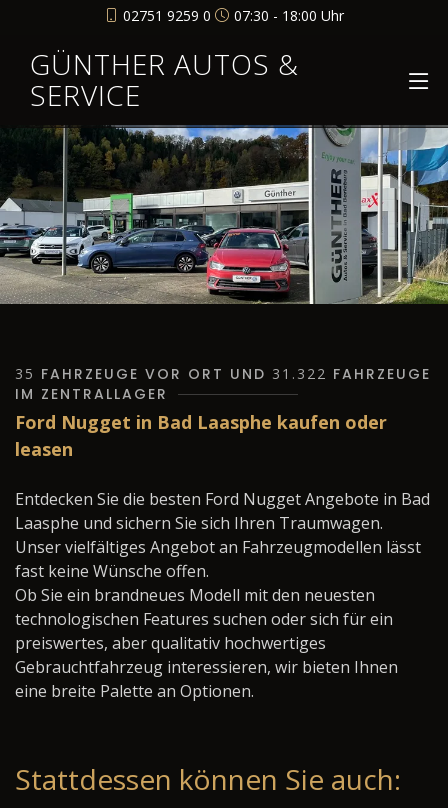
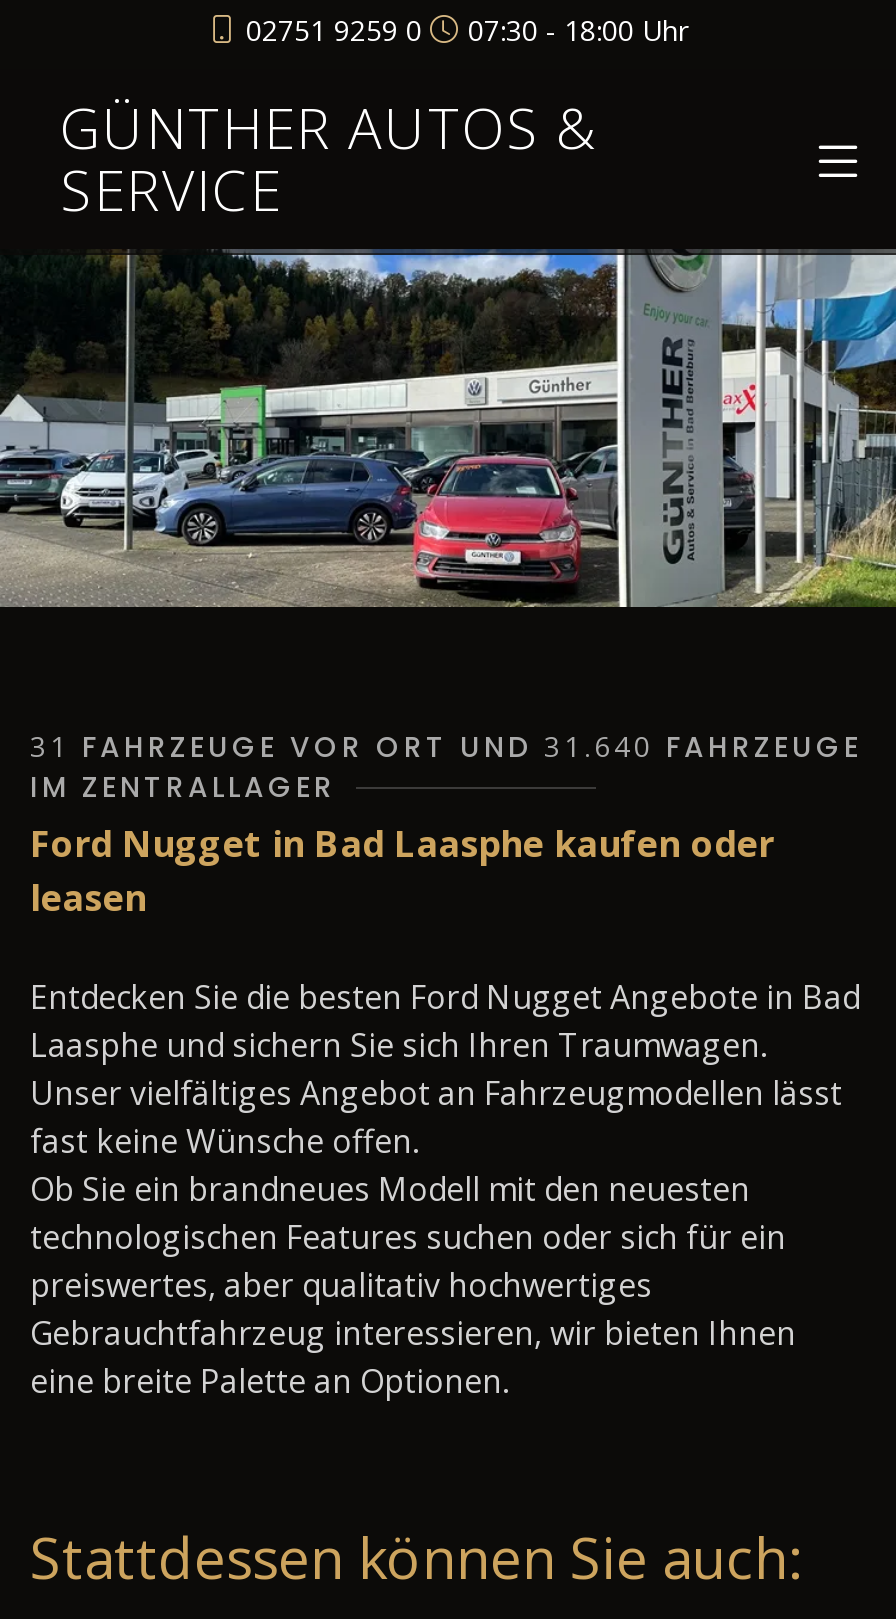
- 35 FAHRZEUGE VOR ORT UND 31.322 FAHRZEUGE
+ 31 FAHRZEUGE VOR ORT UND 31.640 FAHRZEUGE
